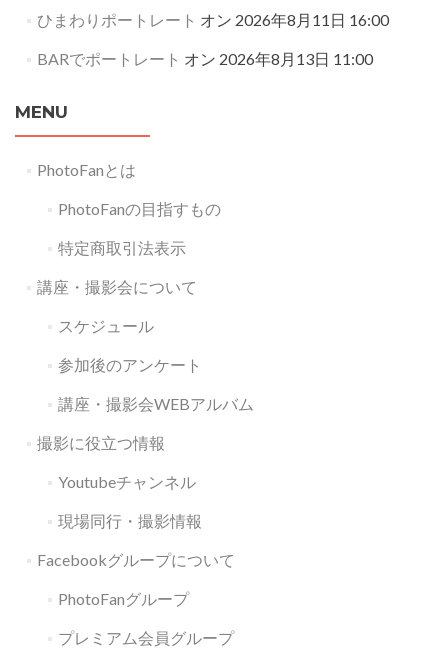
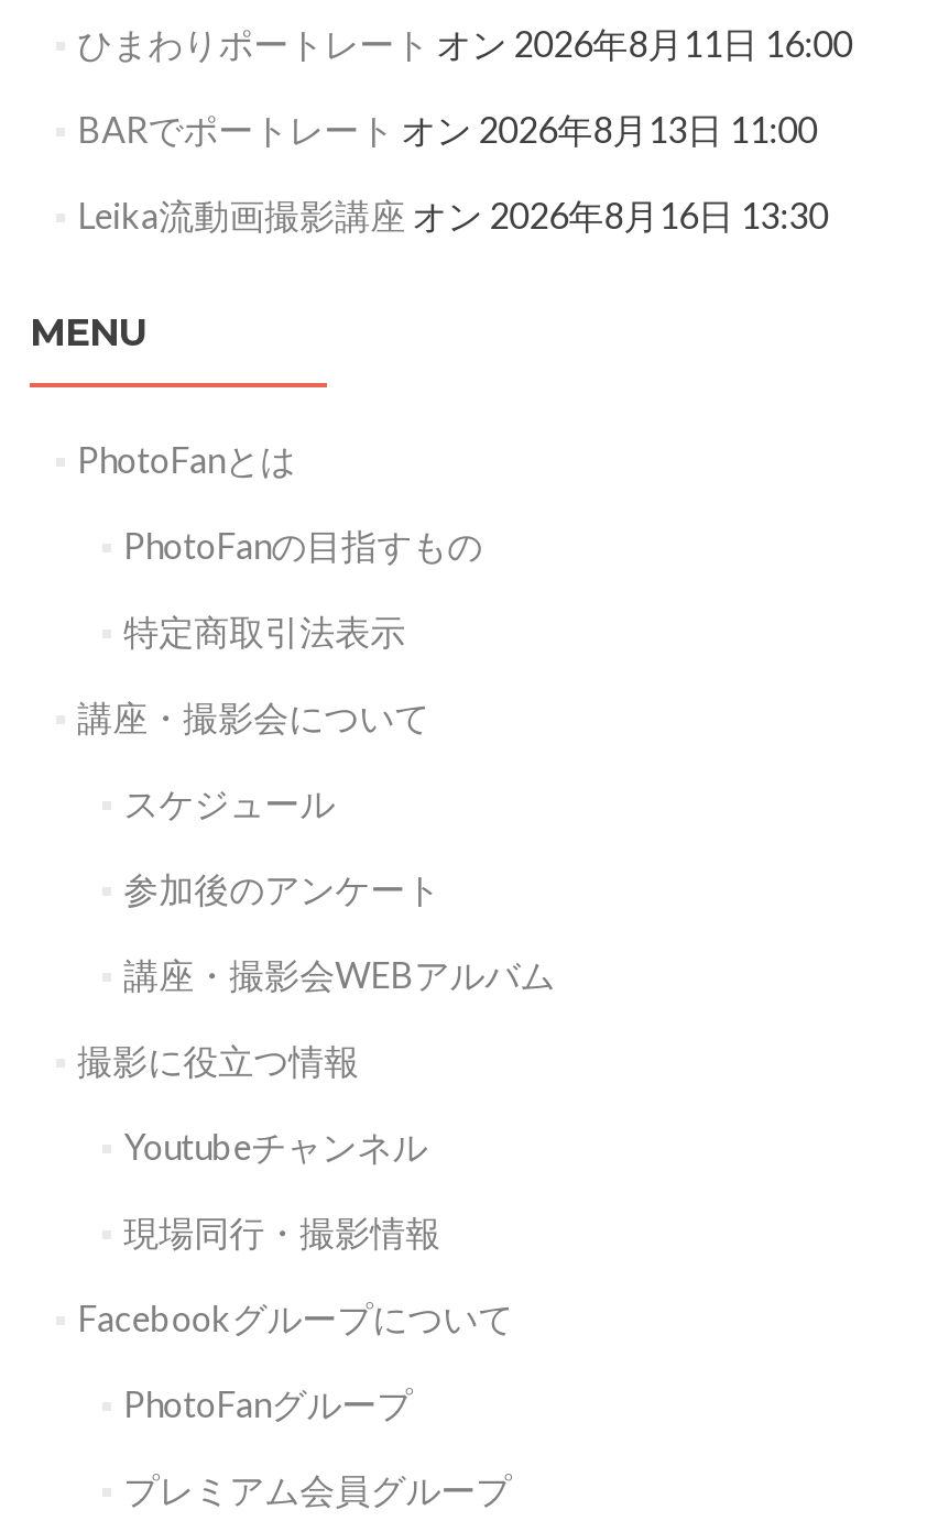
+ Leika流動画撮影講座オン 2026年8月16日 13:30
